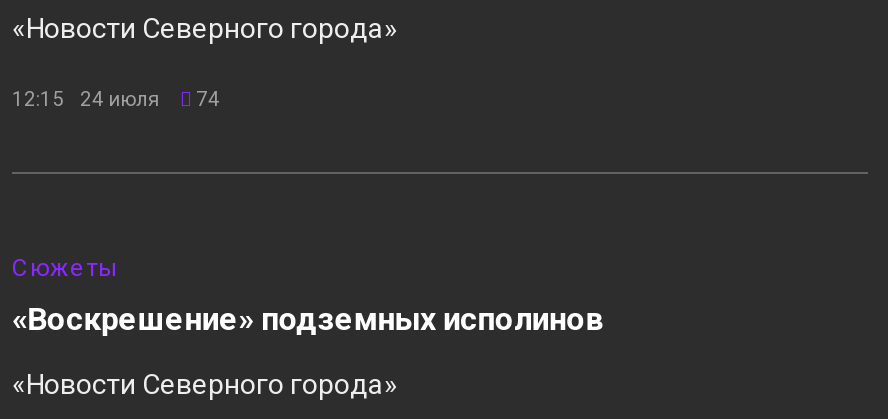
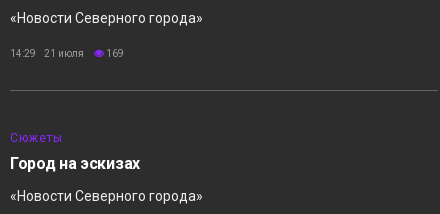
- 12:15 24 июля
+ 14:29 21 июля

- 74
+ 169

- «Воскрешение» подземных исполинов
+ Город на эскизах
